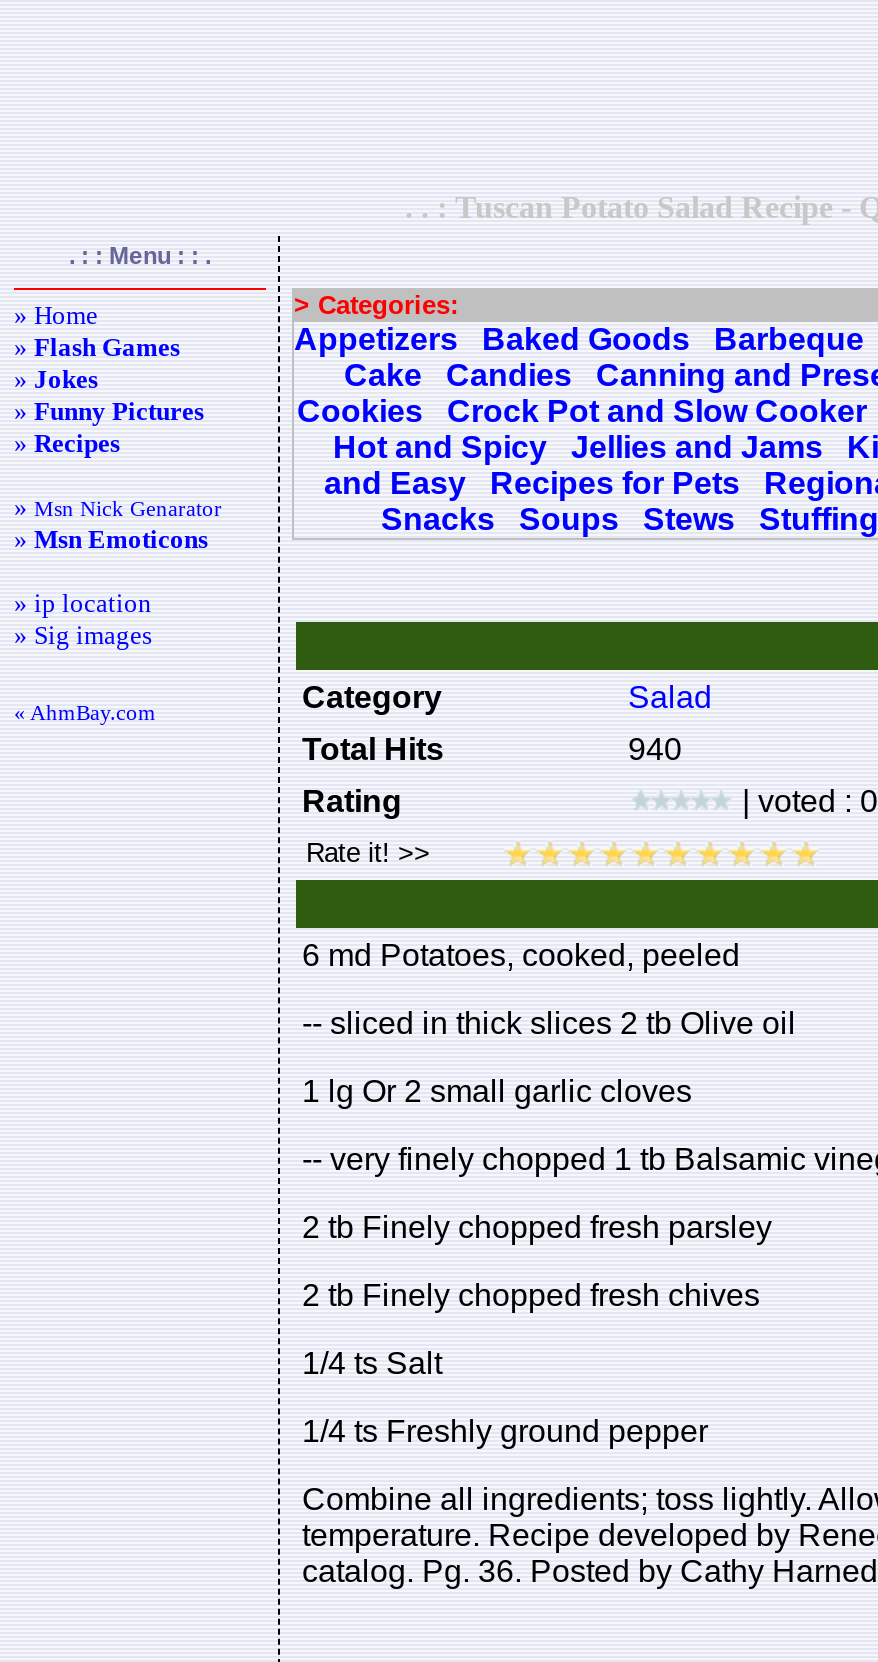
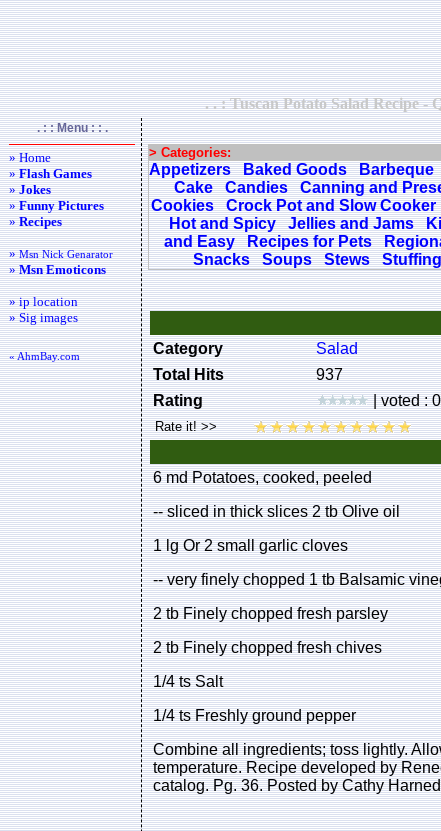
- 940
+ 937
